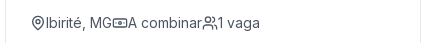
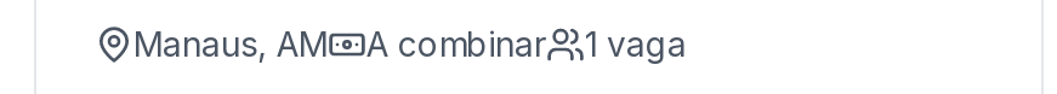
- Ibirité, MG
+ Manaus, AM
